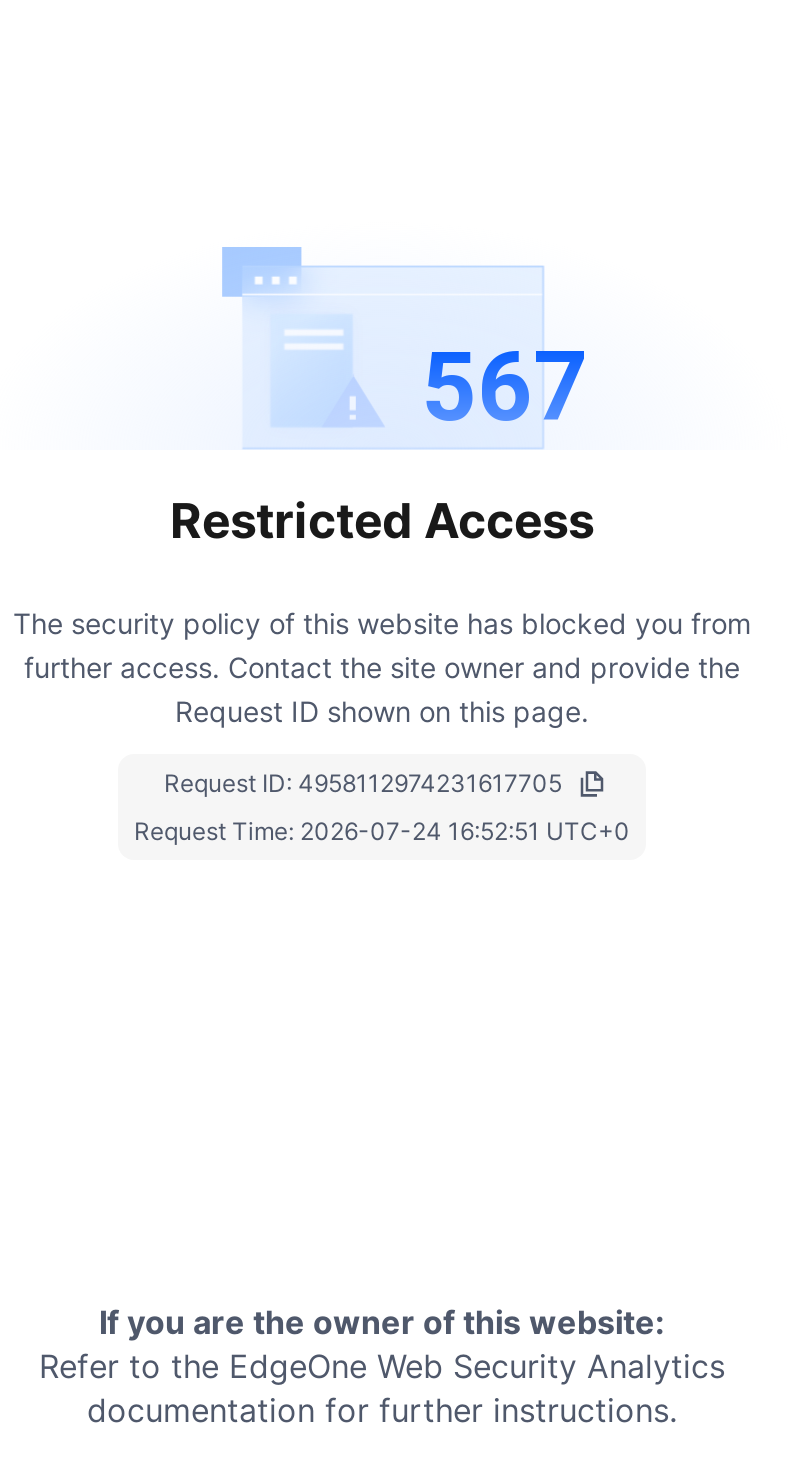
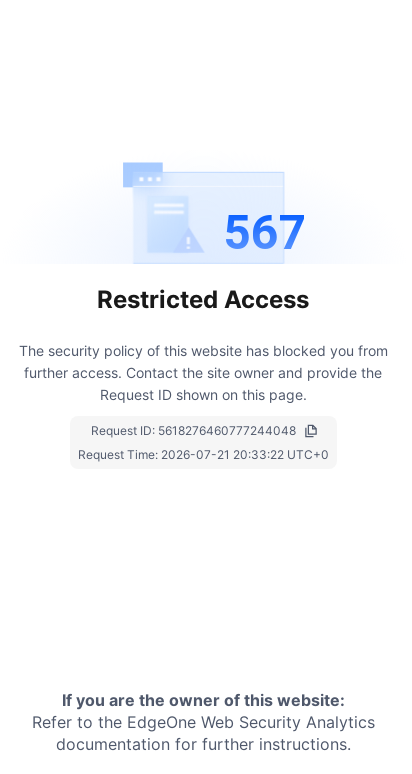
- Request ID: 4958112974231617705
+ Request ID: 5618276460777244048

- Request Time: 2026-07-24 16:52:51 UTC+0
+ Request Time: 2026-07-21 20:33:22 UTC+0
